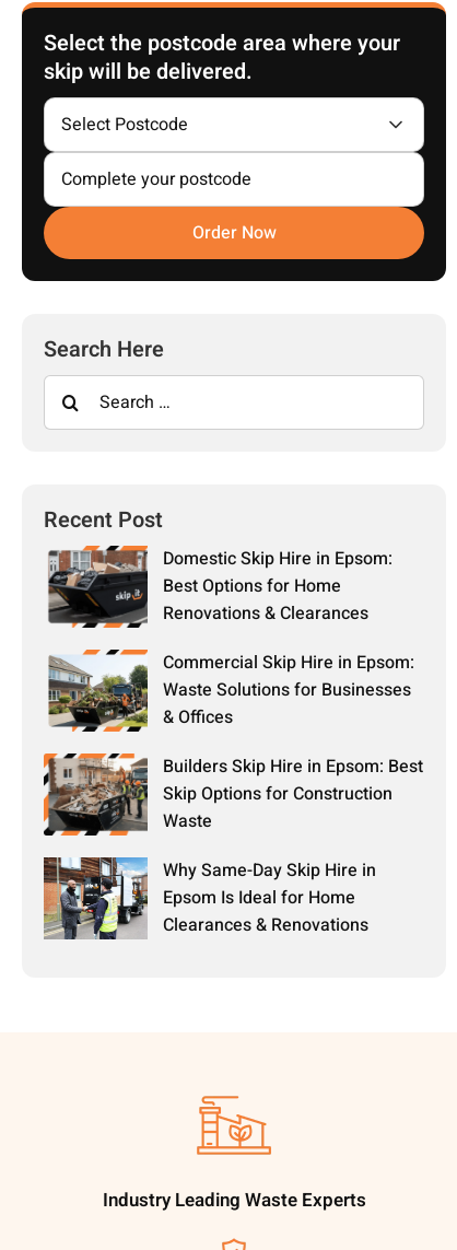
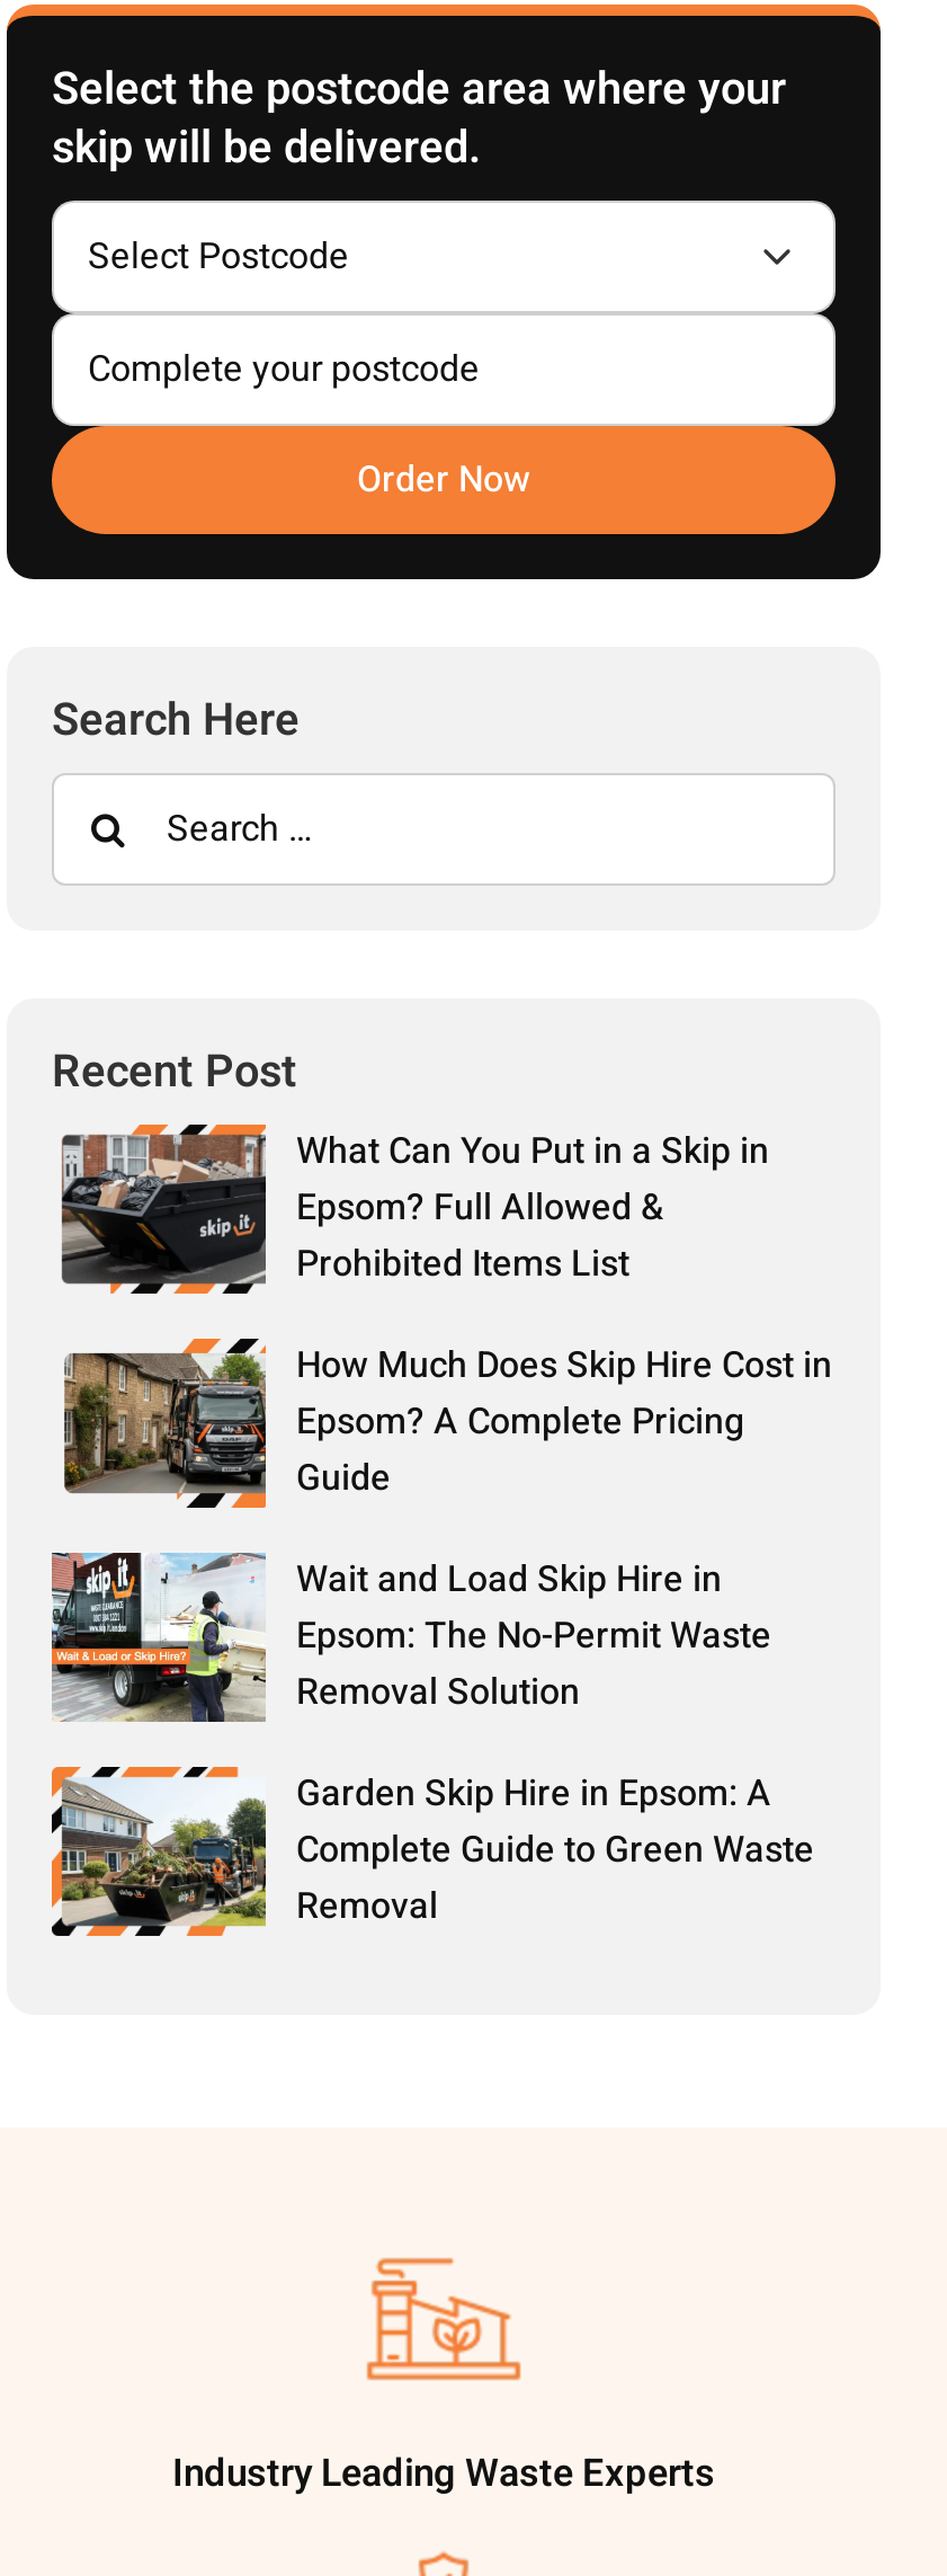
- Domestic Skip Hire in Epsom:
- Best Options for Home
- Renovations & Clearances
+ What Can You Put in a Skip in
+ Epsom? Full Allowed &
+ Prohibited Items List

- [image]
- Commercial Skip Hire in Epsom:
- Waste Solutions for Businesses
- & Offices
+ [image]
+ How Much Does Skip Hire Cost in
+ Epsom? A Complete Pricing
+ Guide

- [image]
- Builders Skip Hire in Epsom: Best
- Skip Options for Construction
- Waste
+ [image]
+ Wait and Load Skip Hire in
+ Epsom: The No-Permit Waste
+ Removal Solution

- [image]
- Why Same-Day Skip Hire in
- Epsom Is Ideal for Home
- Clearances & Renovations
+ [image]
+ Garden Skip Hire in Epsom: A
+ Complete Guide to Green Waste
+ Removal
